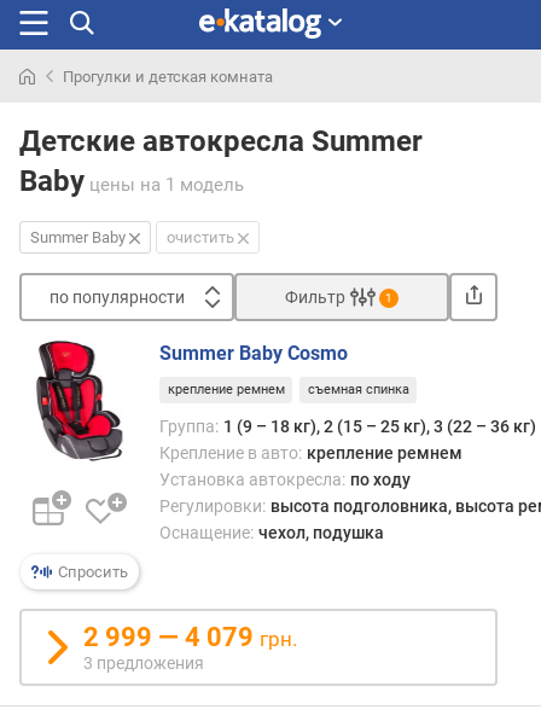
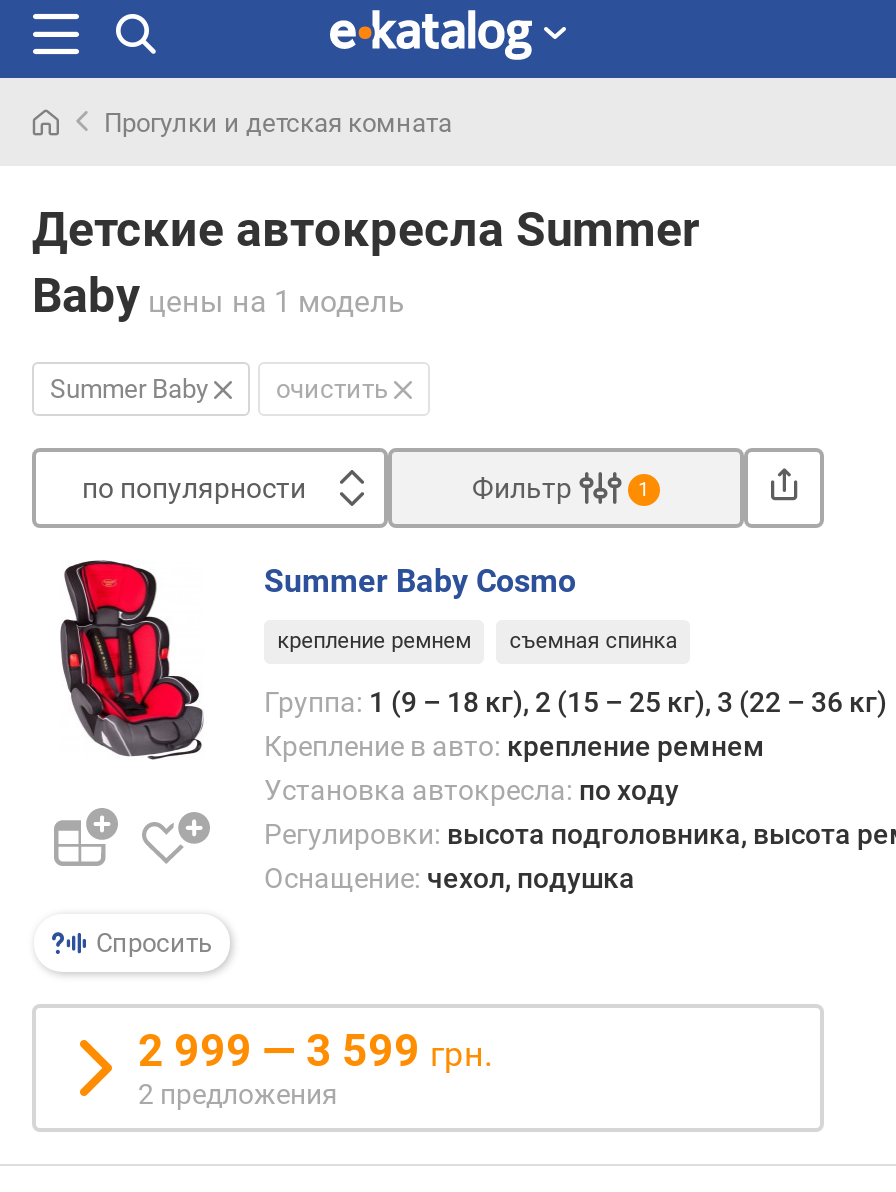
- 2 999 — 4 079 грн.
+ 2 999 — 3 599 грн.

- 3 предложения
+ 2 предложения
